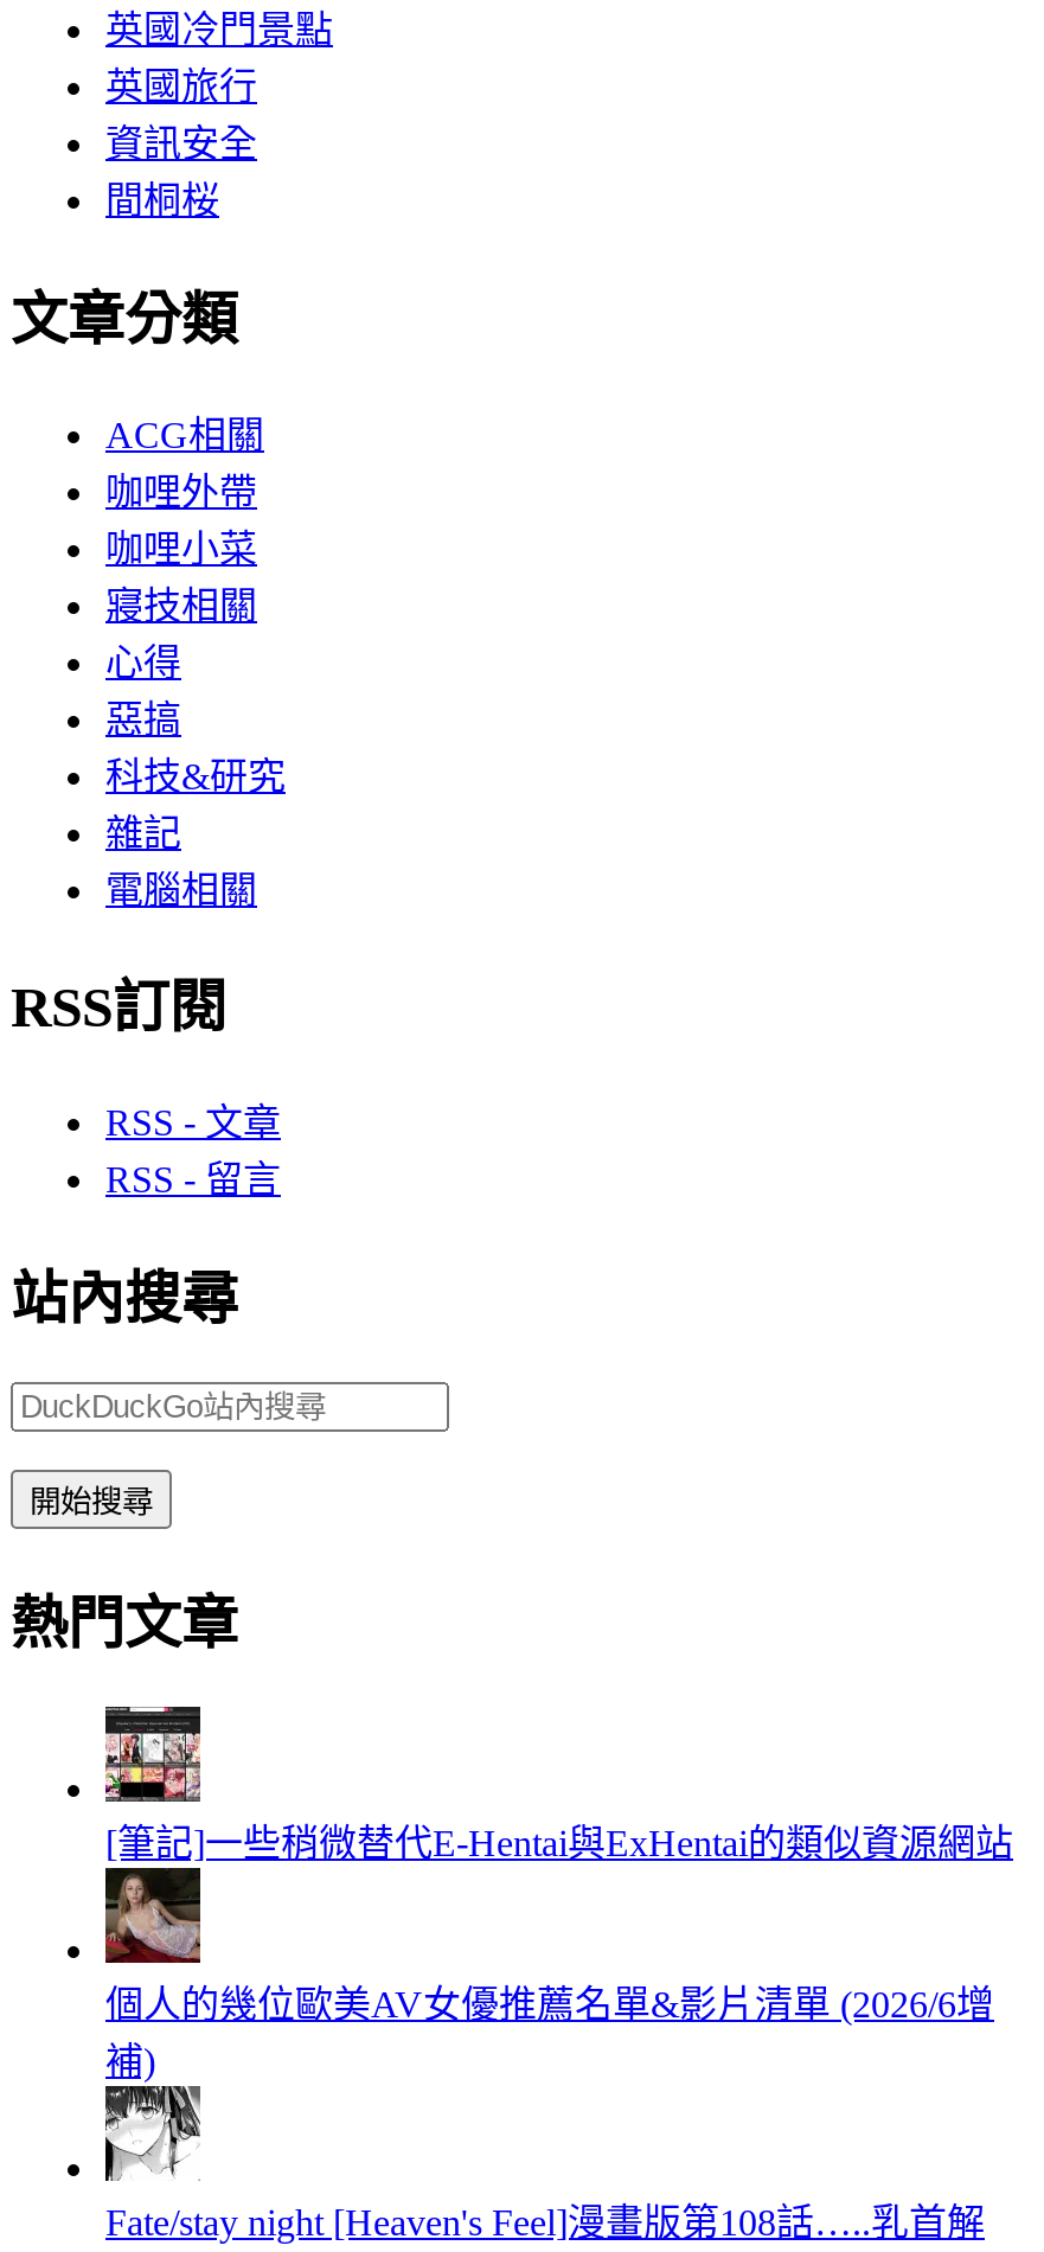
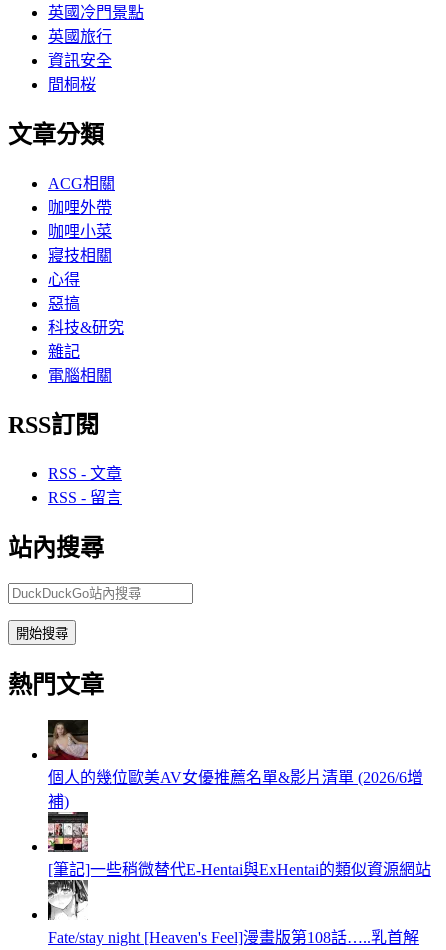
moved down: [image] | [筆記]一些稍微替代E-Hentai與ExHentai的類似資源網站

moved up: [image] | 個人的幾位歐美AV女優推薦名單&影片清單 (2026/6增 | 補)
